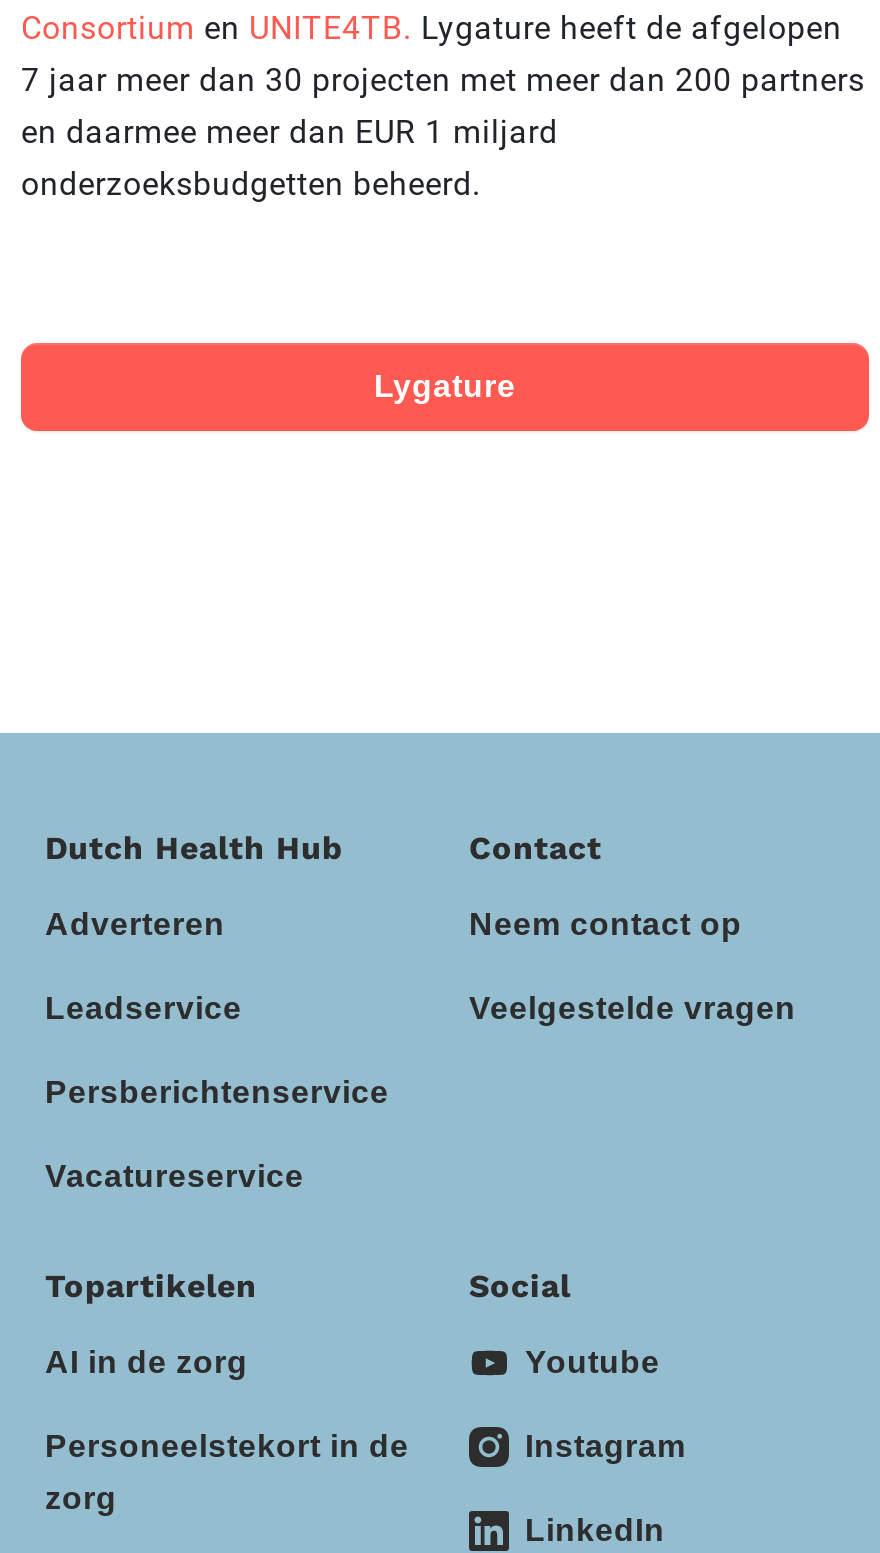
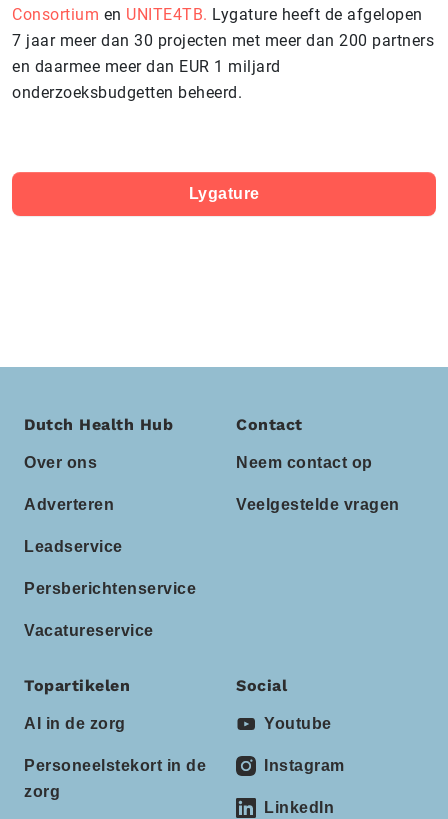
+ Over ons
